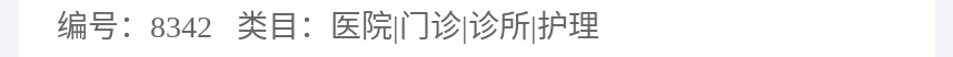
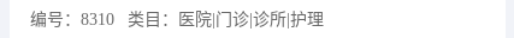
- 编号：8342
+ 编号：8310
